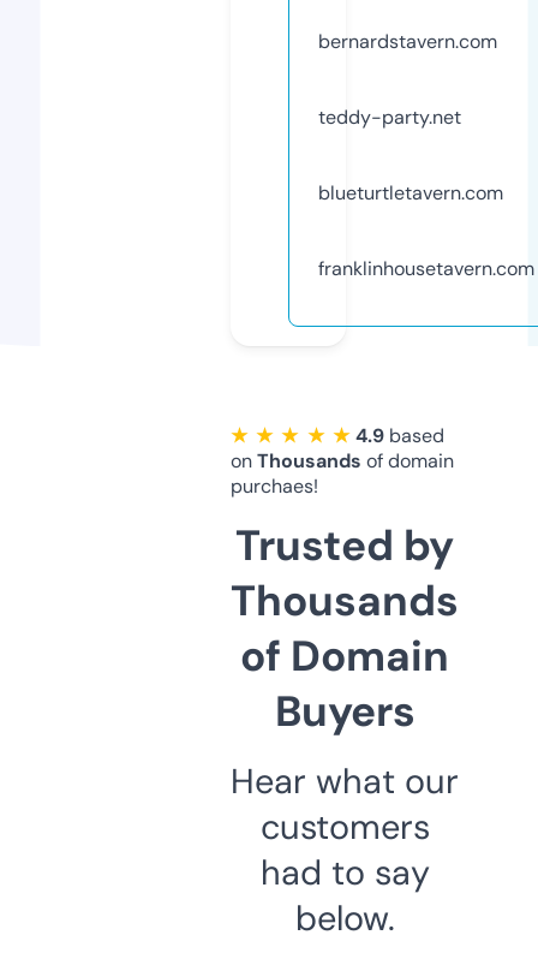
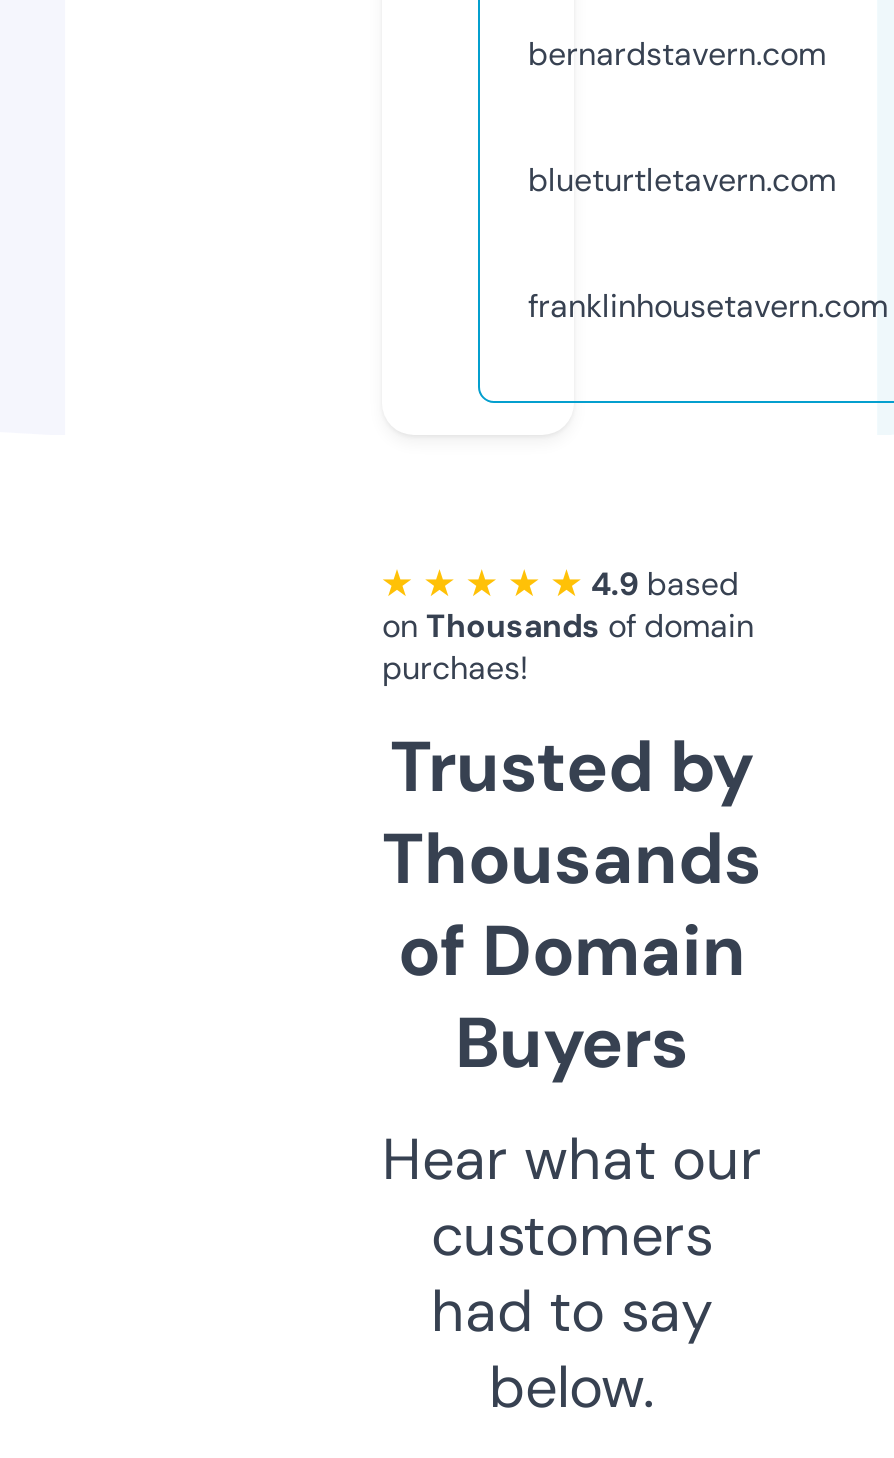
- teddy-party.net
